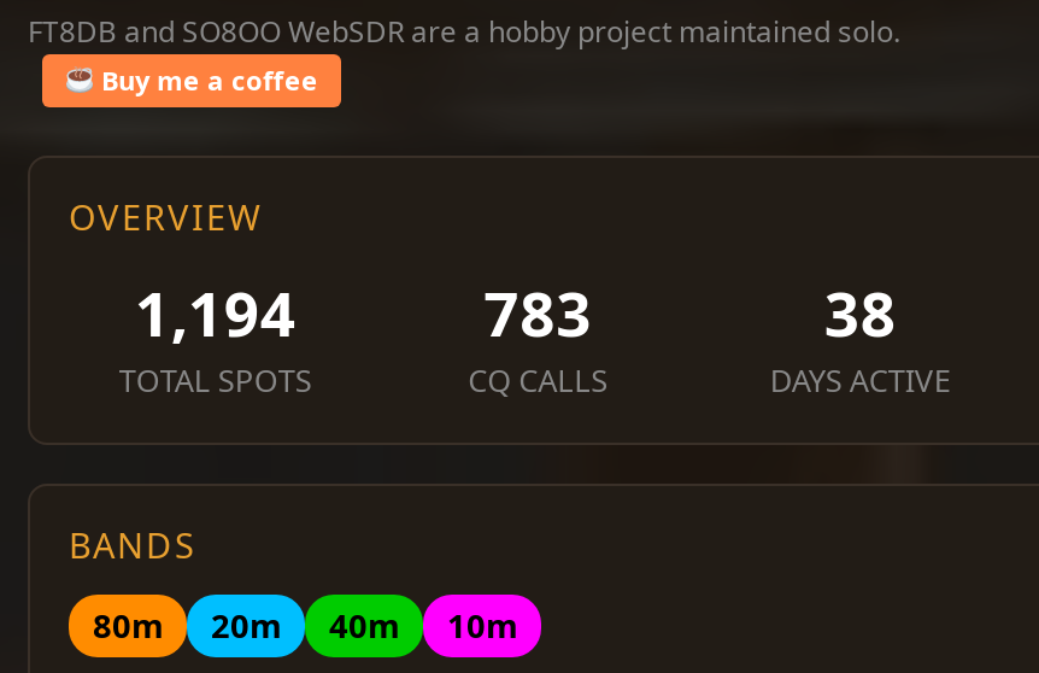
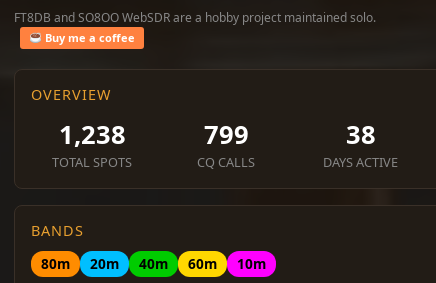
- 1,194
+ 1,238

- 783
+ 799

+ 60m
